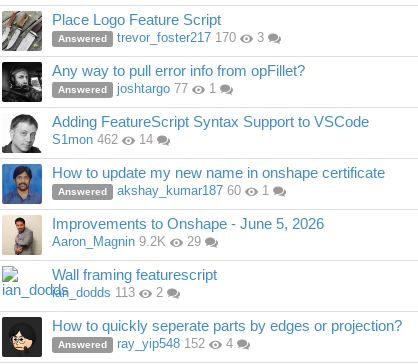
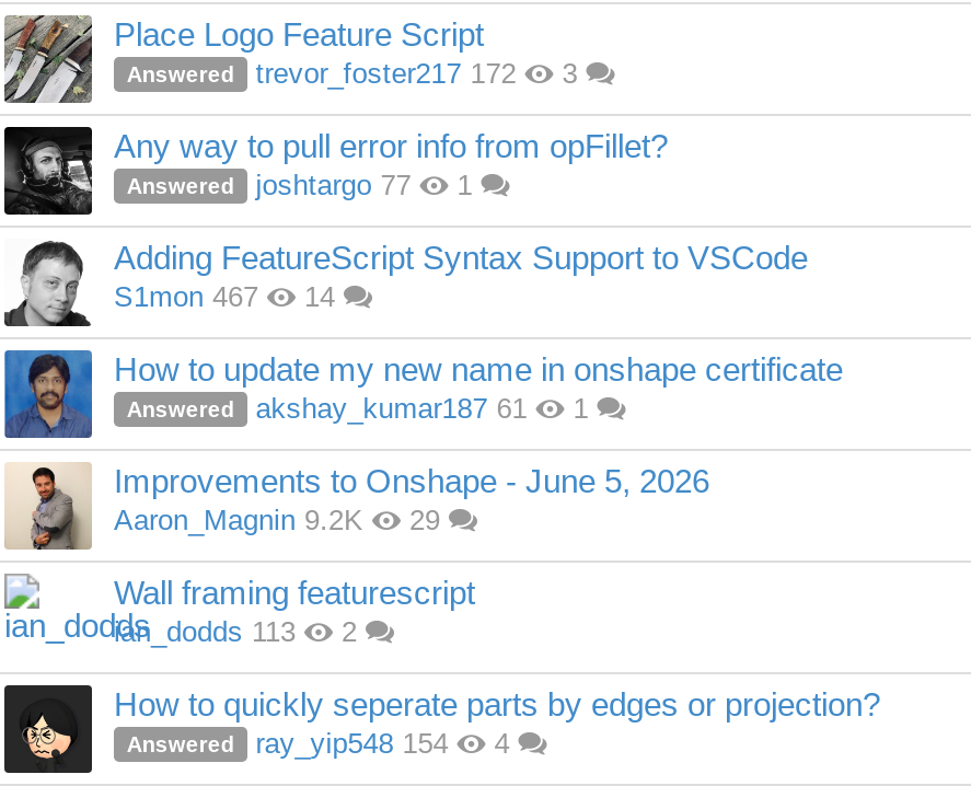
- trevor_foster217 170
+ trevor_foster217 172

- S1mon 462 14
+ S1mon 467 14

- Answered akshay_kumar187 60 1
+ Answered akshay_kumar187 61 1

- Answered ray_yip548 152 4
+ Answered ray_yip548 154 4
